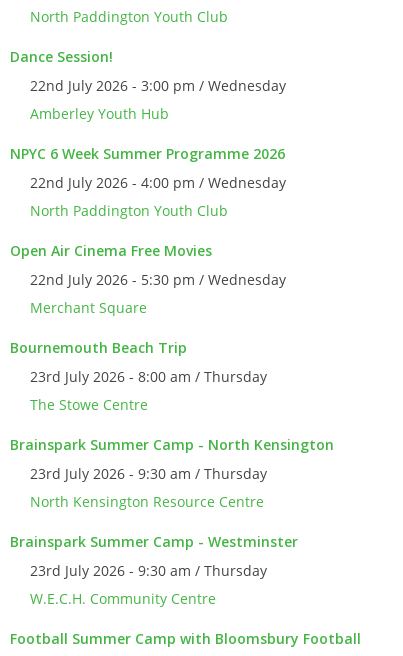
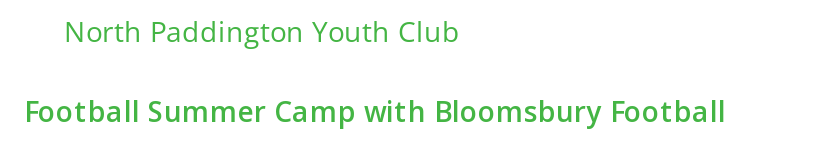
- Dance Session!
- 22nd July 2026 - 3:00 pm / Wednesday
- Amberley Youth Hub
- NPYC 6 Week Summer Programme 2026
- 22nd July 2026 - 4:00 pm / Wednesday
- North Paddington Youth Club
- Open Air Cinema Free Movies
- 22nd July 2026 - 5:30 pm / Wednesday
- Merchant Square
- Bournemouth Beach Trip
- 23rd July 2026 - 8:00 am / Thursday
- The Stowe Centre
- Brainspark Summer Camp - North Kensington
- 23rd July 2026 - 9:30 am / Thursday
- North Kensington Resource Centre
- Brainspark Summer Camp - Westminster
- 23rd July 2026 - 9:30 am / Thursday
- W.E.C.H. Community Centre
